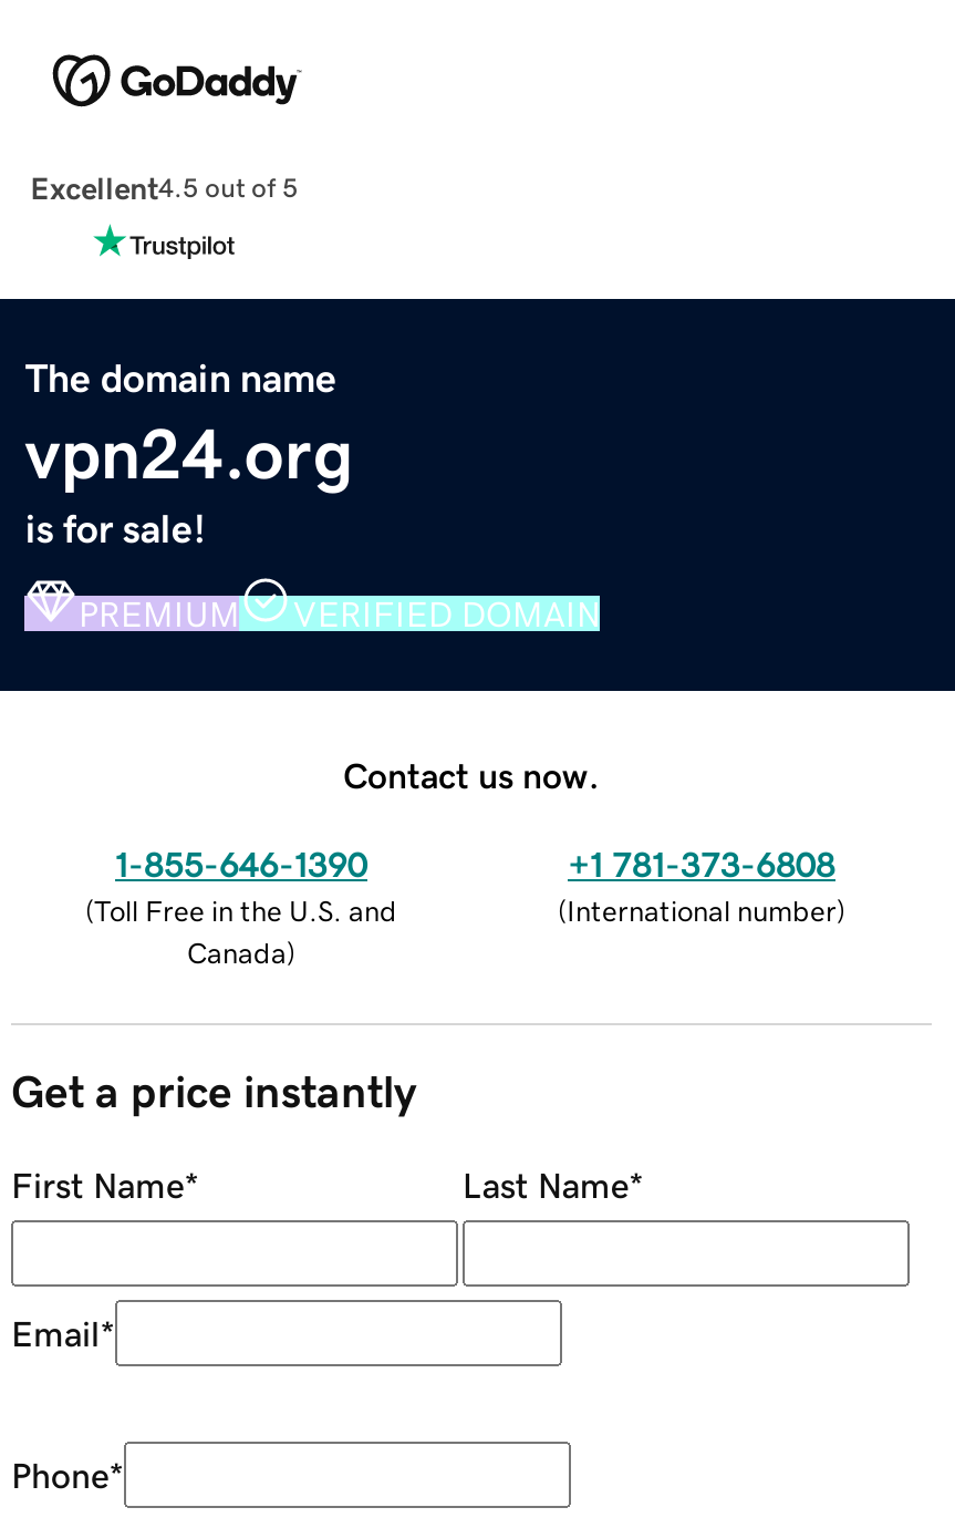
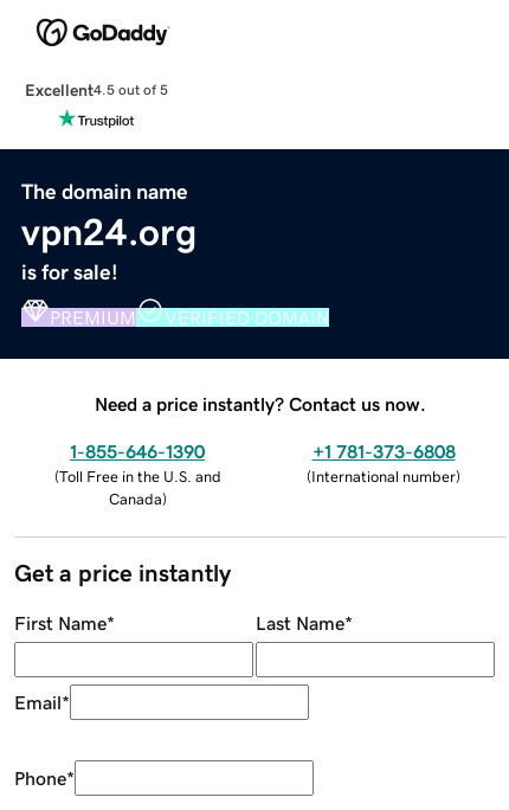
- Contact us now.
+ Need a price instantly? Contact us now.
